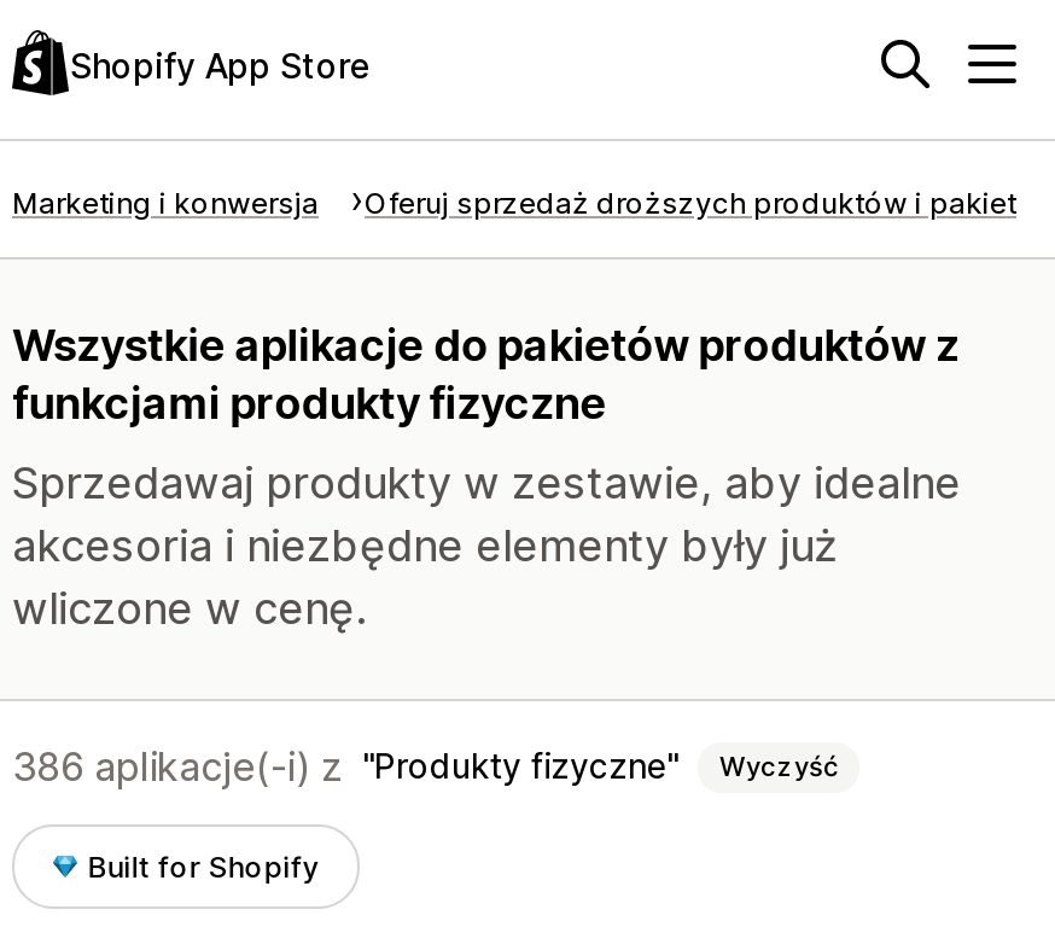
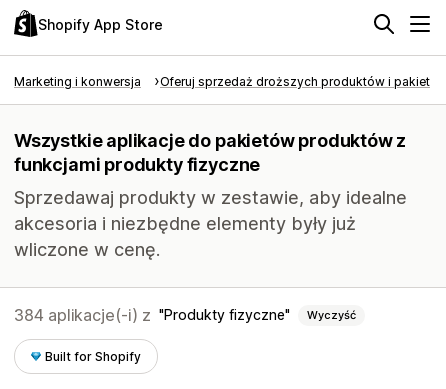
- 386 aplikacje(-i) z Produkty fizyczne Wyczyść
+ 384 aplikacje(-i) z Produkty fizyczne Wyczyść
